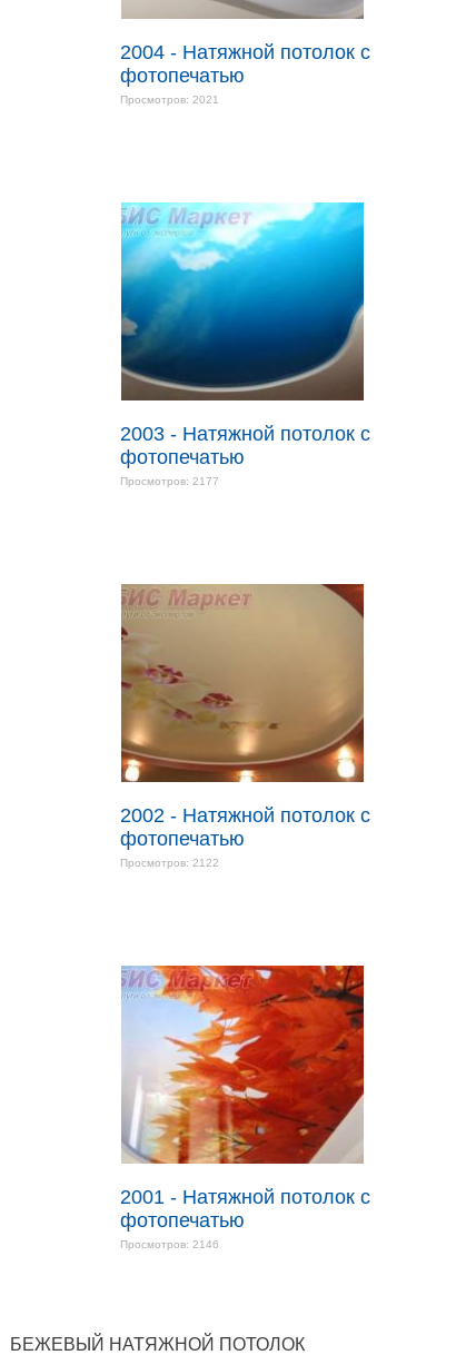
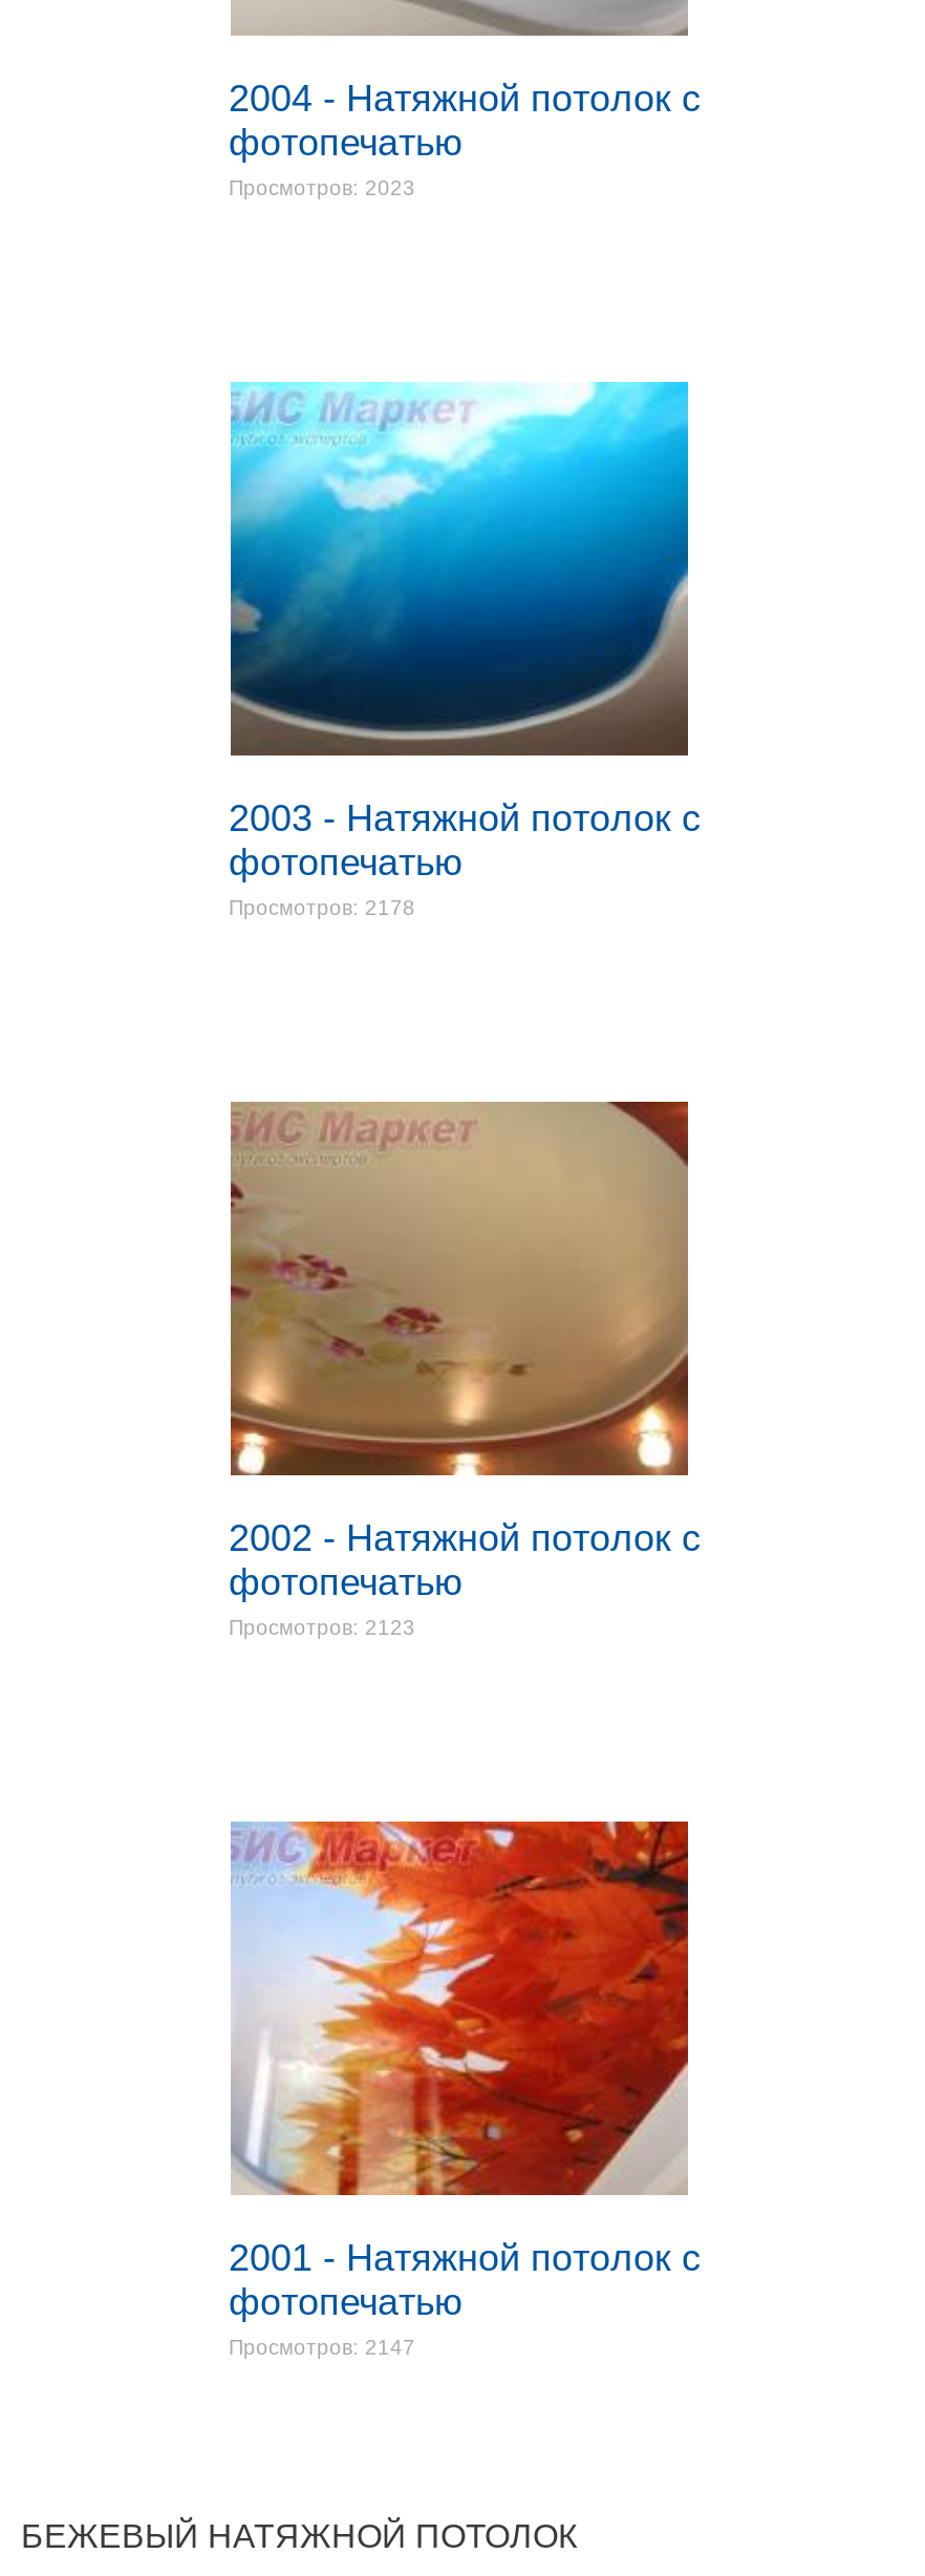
- Просмотров: 2021
+ Просмотров: 2023

- Просмотров: 2177
+ Просмотров: 2178

- Просмотров: 2122
+ Просмотров: 2123

- Просмотров: 2146
+ Просмотров: 2147
